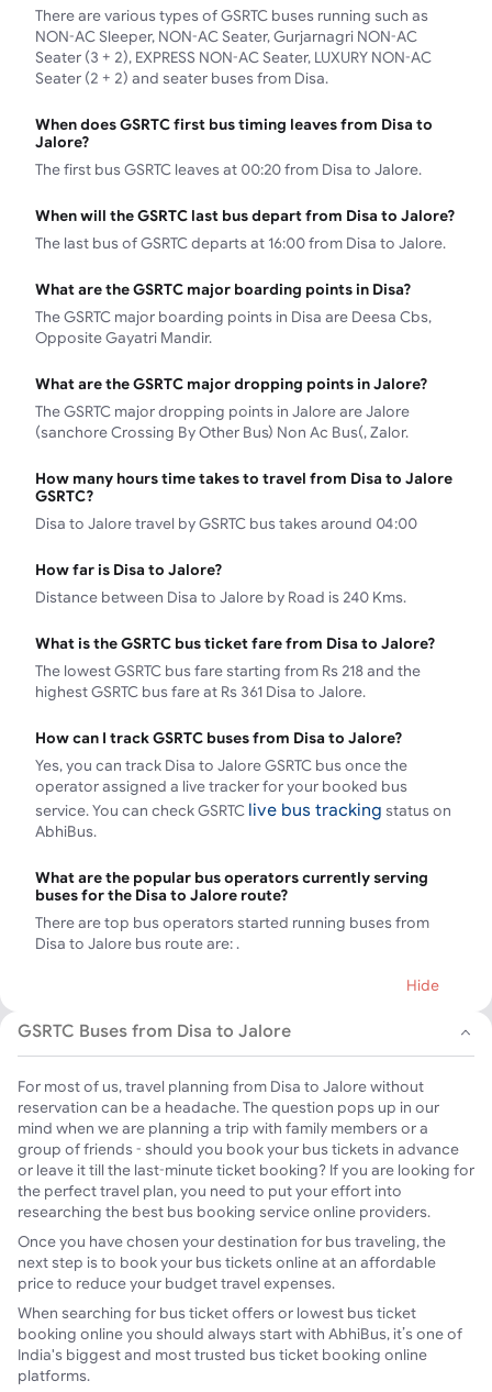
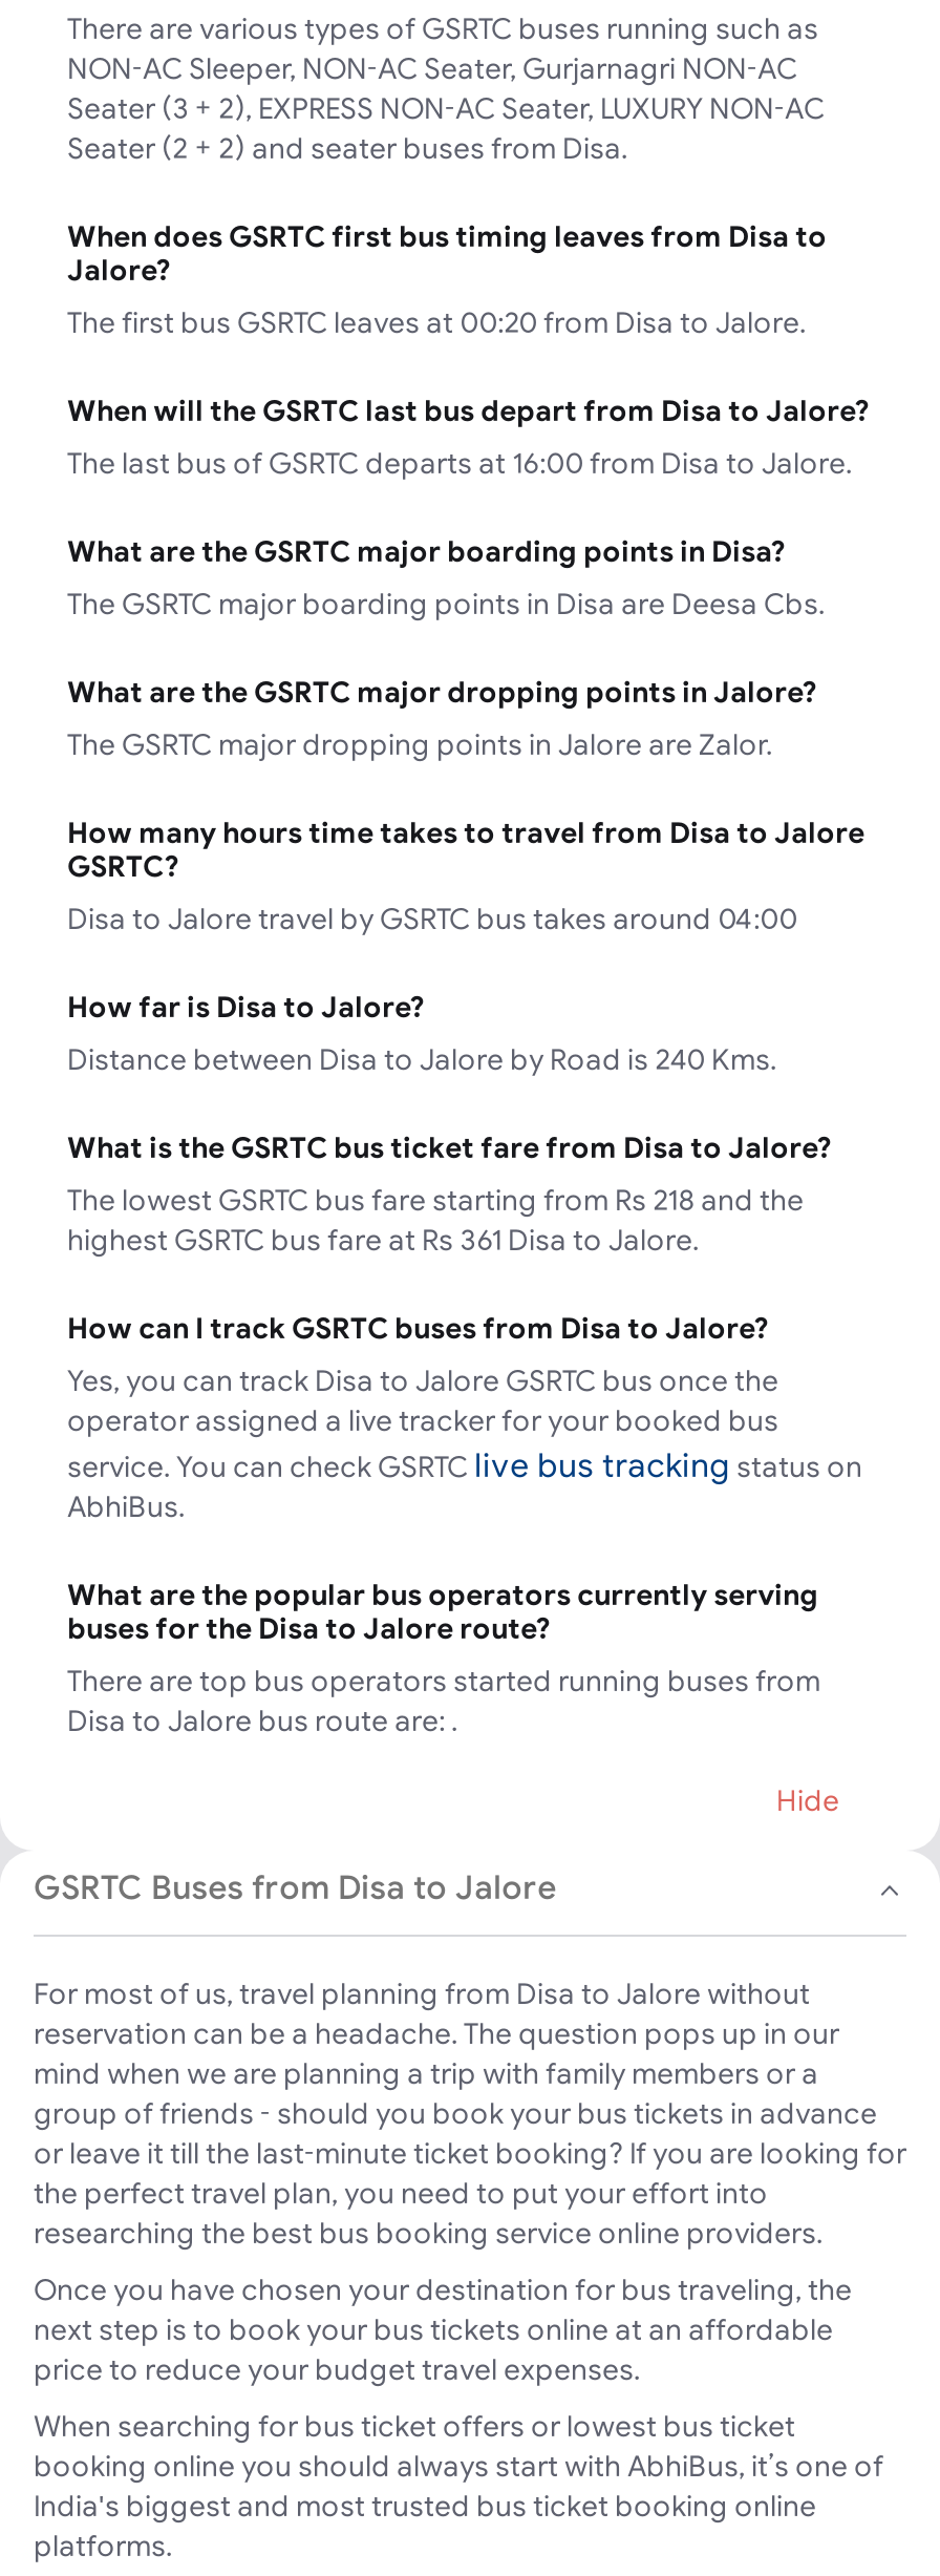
- The GSRTC major boarding points in Disa are Deesa Cbs,
- Opposite Gayatri Mandir.
+ The GSRTC major boarding points in Disa are Deesa Cbs.

- The GSRTC major dropping points in Jalore are Jalore
- (sanchore Crossing By Other Bus) Non Ac Bus(, Zalor.
+ The GSRTC major dropping points in Jalore are Zalor.
